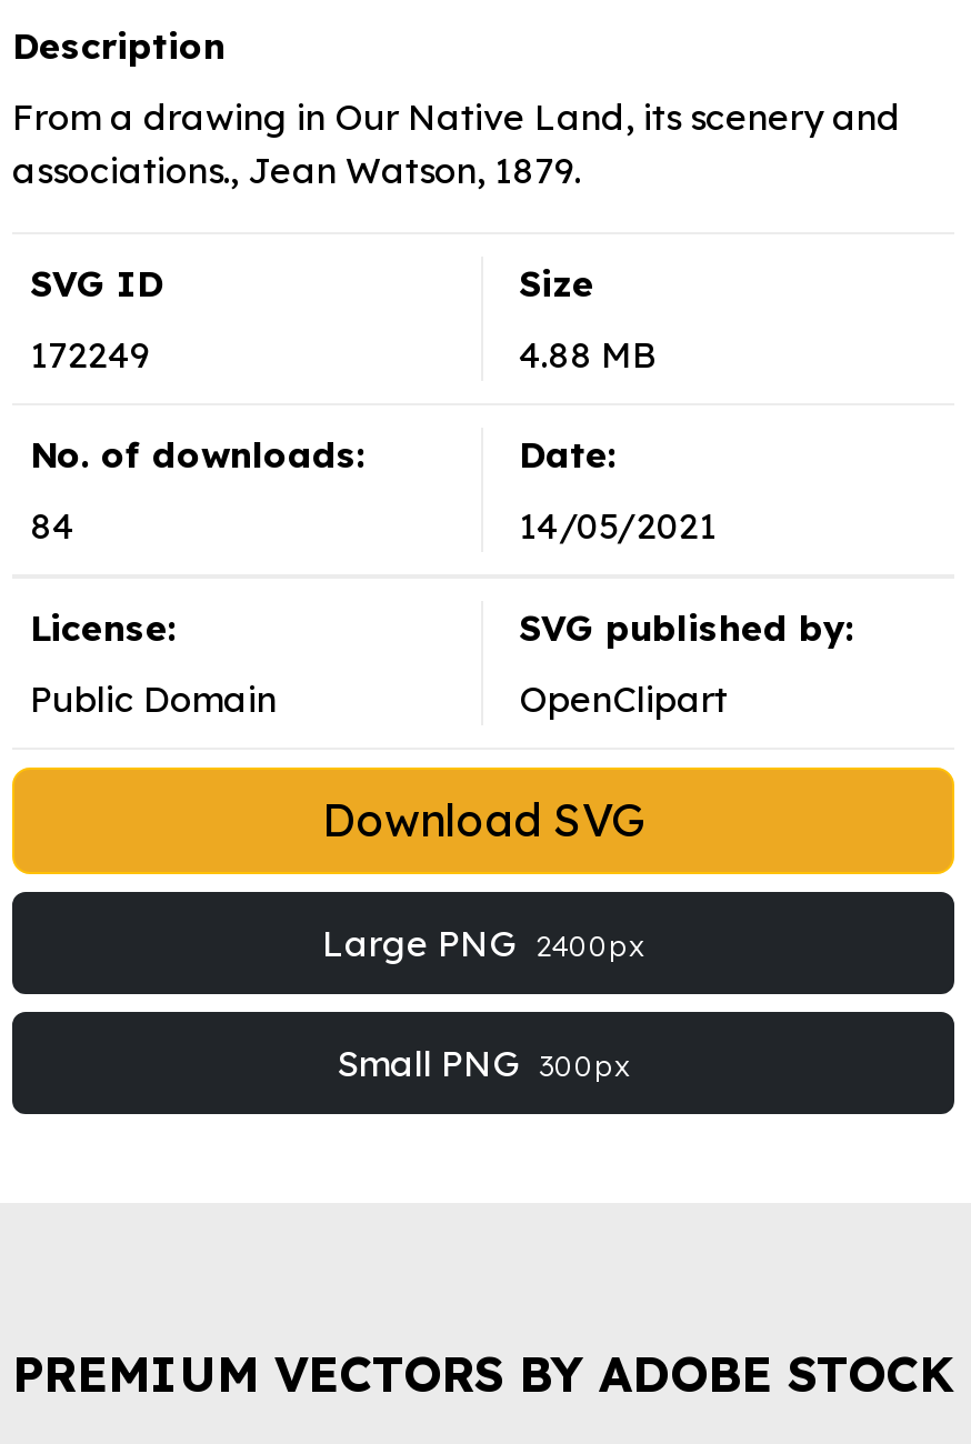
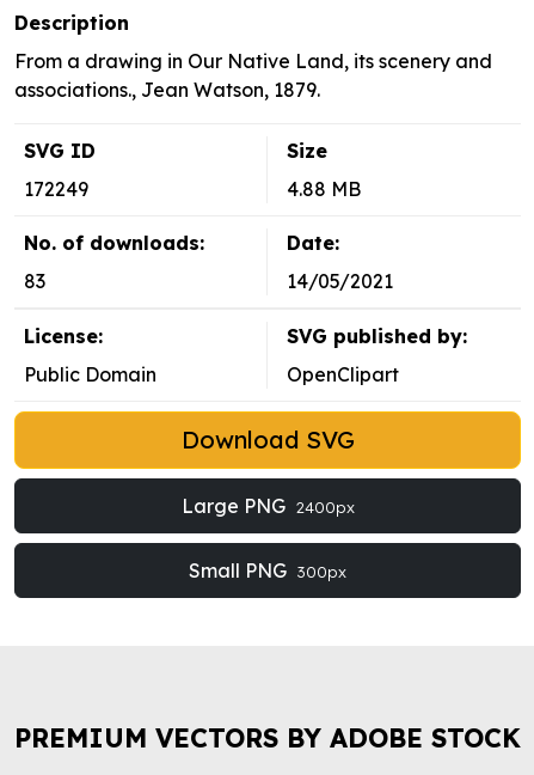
- 84
+ 83
